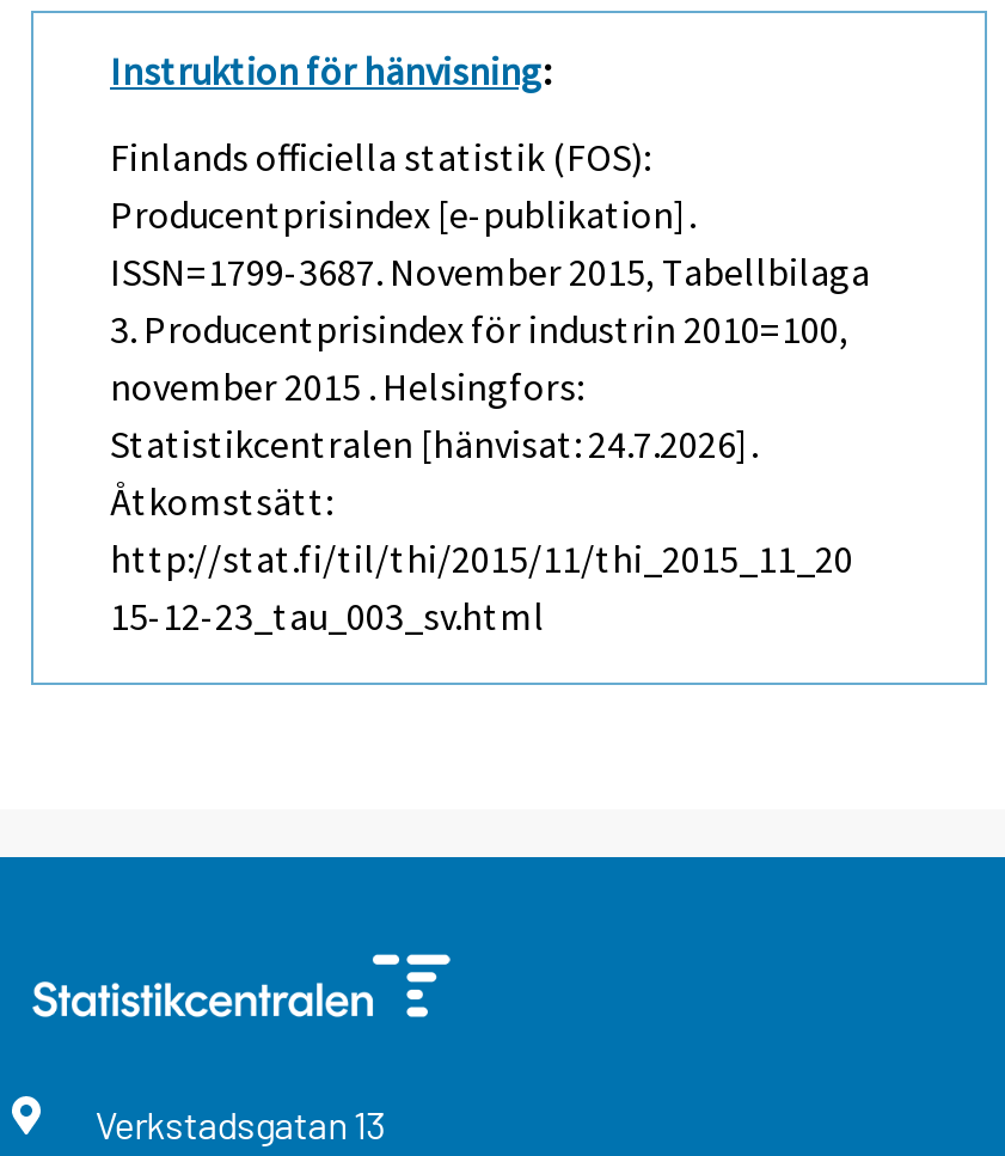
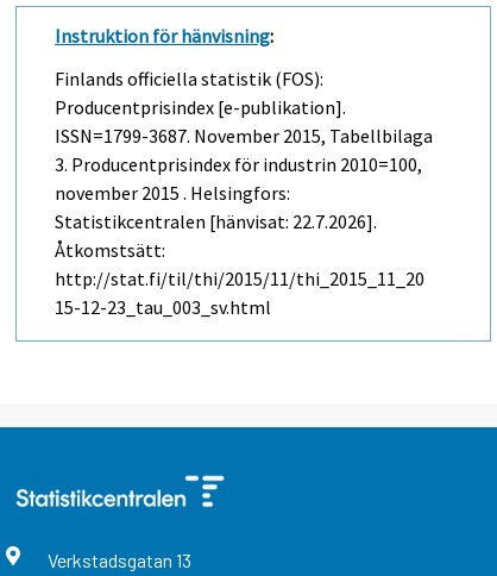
- Statistikcentralen [hänvisat: 24.7.2026].
+ Statistikcentralen [hänvisat: 22.7.2026].
